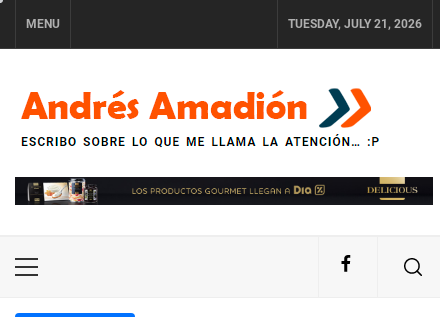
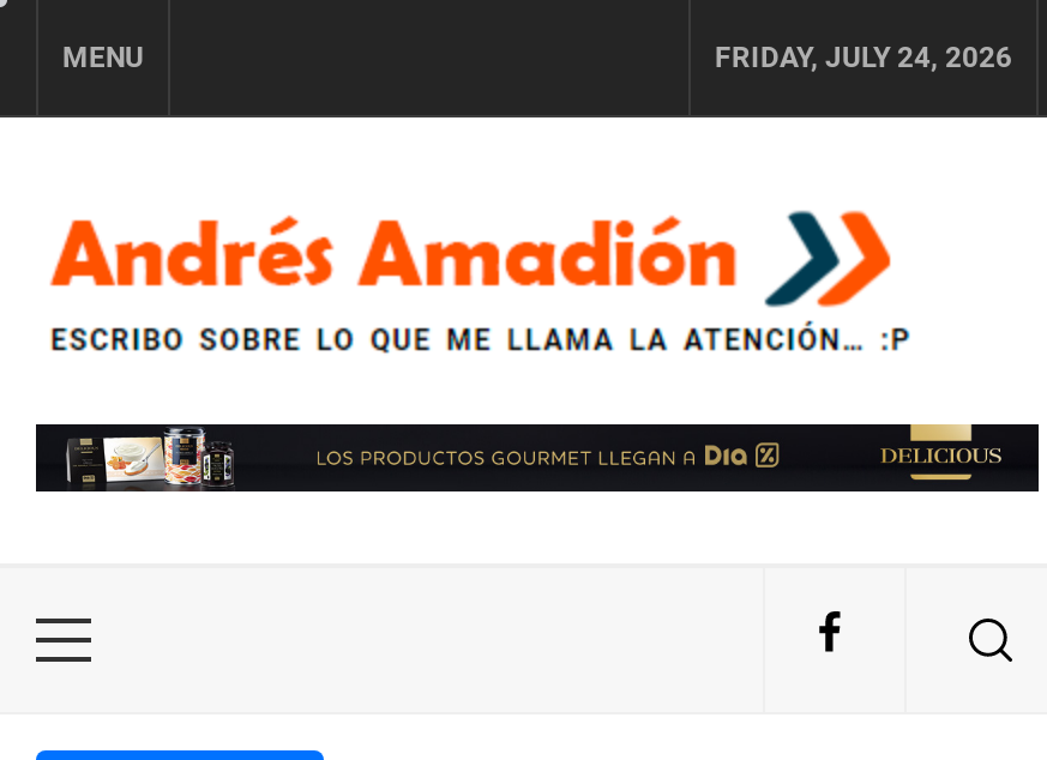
- TUESDAY, JULY 21, 2026
+ FRIDAY, JULY 24, 2026
